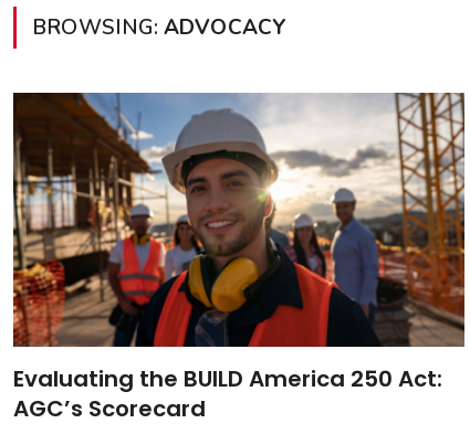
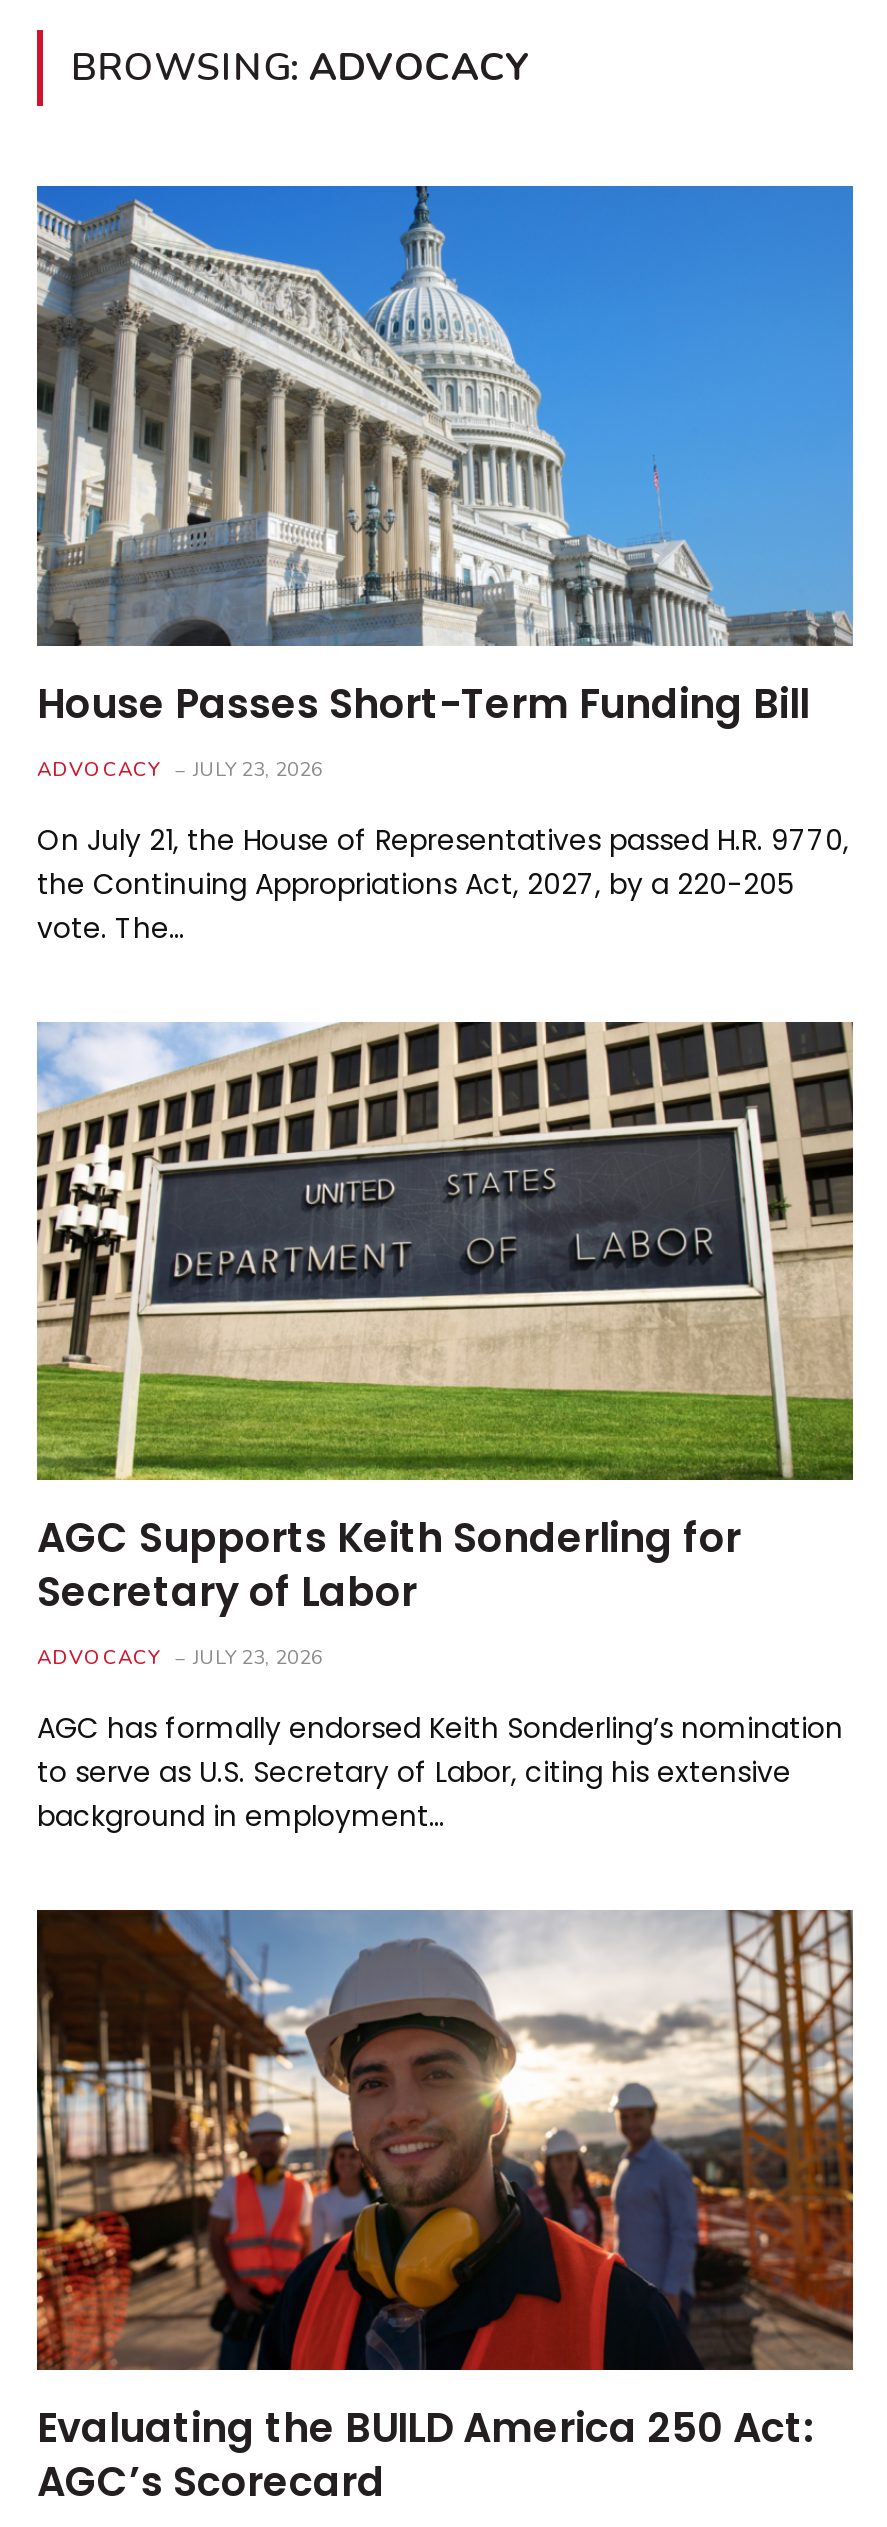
+ [image]
+ House Passes Short-Term Funding Bill
+ ADVOCACY
+ JULY 23, 2026
+ On July 21, the House of Representatives passed H.R. 9770,
+ the Continuing Appropriations Act, 2027, by a 220-205
+ vote. The…

+ [image]
+ AGC Supports Keith Sonderling for
+ Secretary of Labor
+ ADVOCACY
+ JULY 23, 2026
+ AGC has formally endorsed Keith Sonderling’s nomination
+ to serve as U.S. Secretary of Labor, citing his extensive
+ background in employment…
